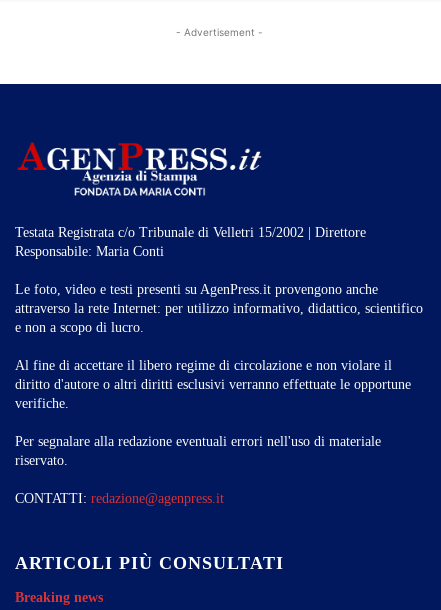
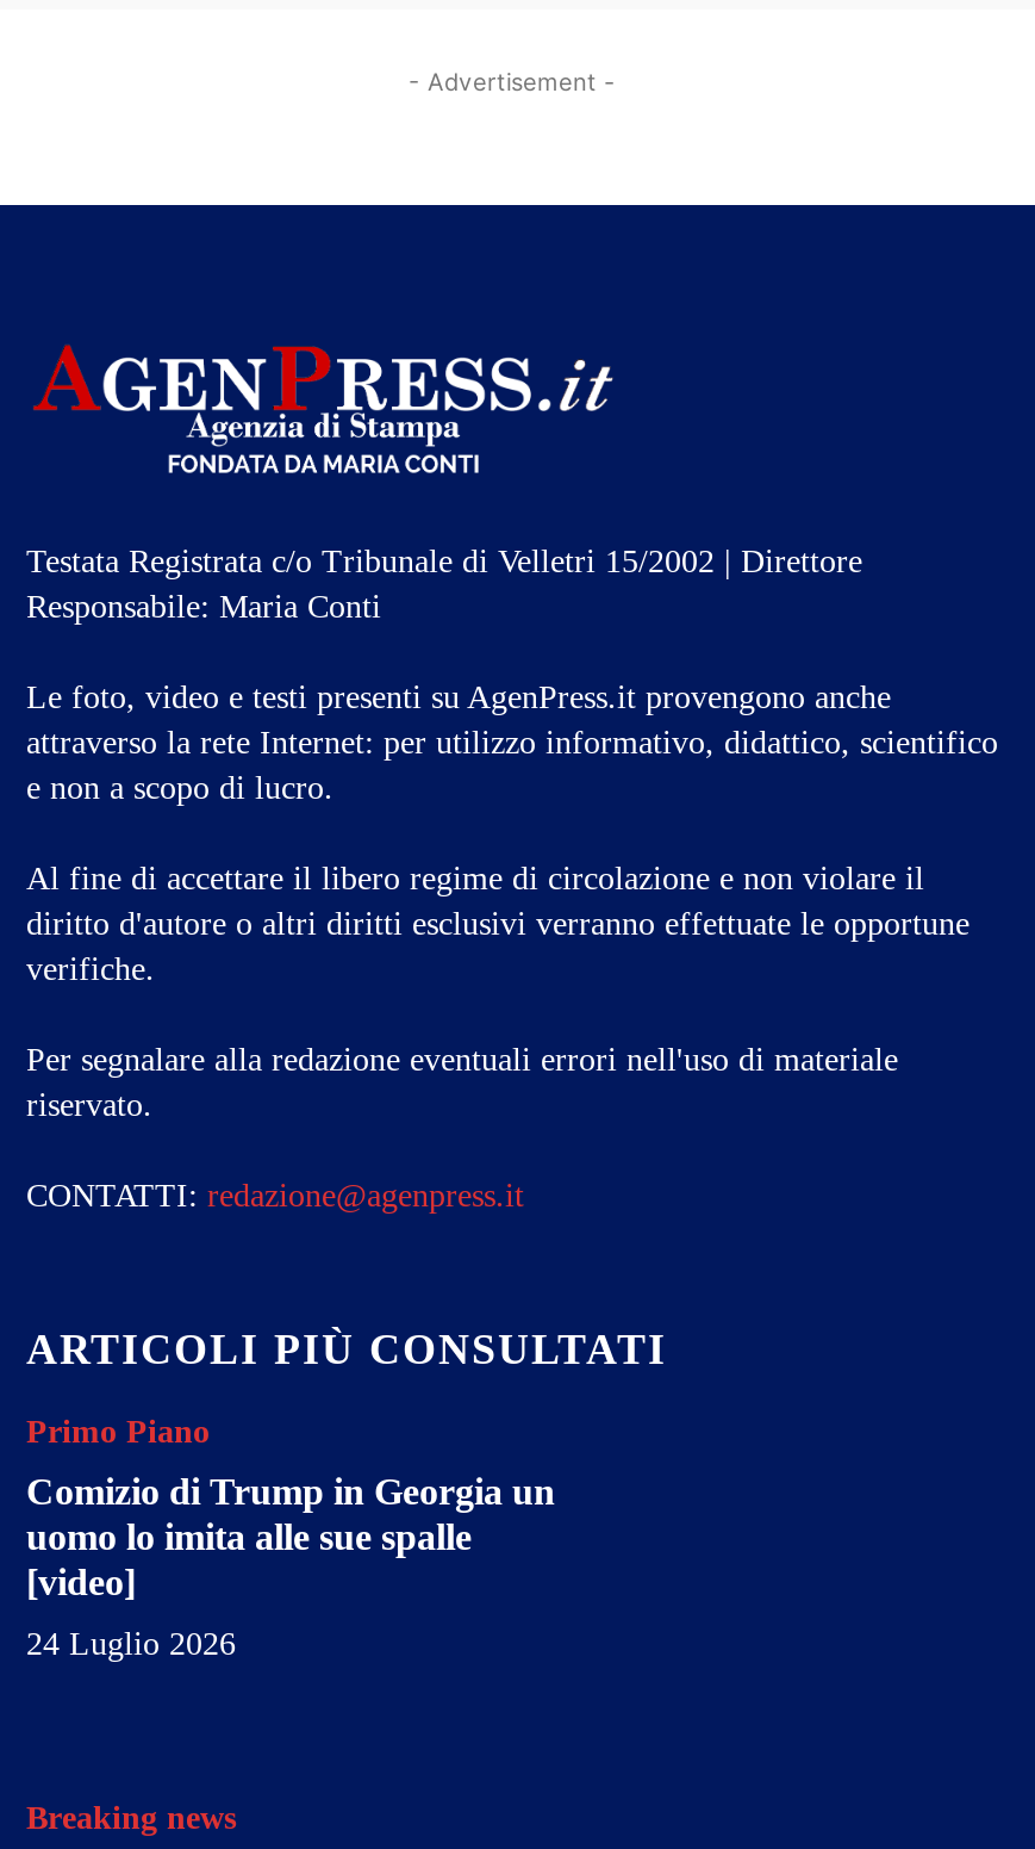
+ Primo Piano
+ Comizio di Trump in Georgia un
+ uomo lo imita alle sue spalle
+ [video]
+ 24 Luglio 2026
